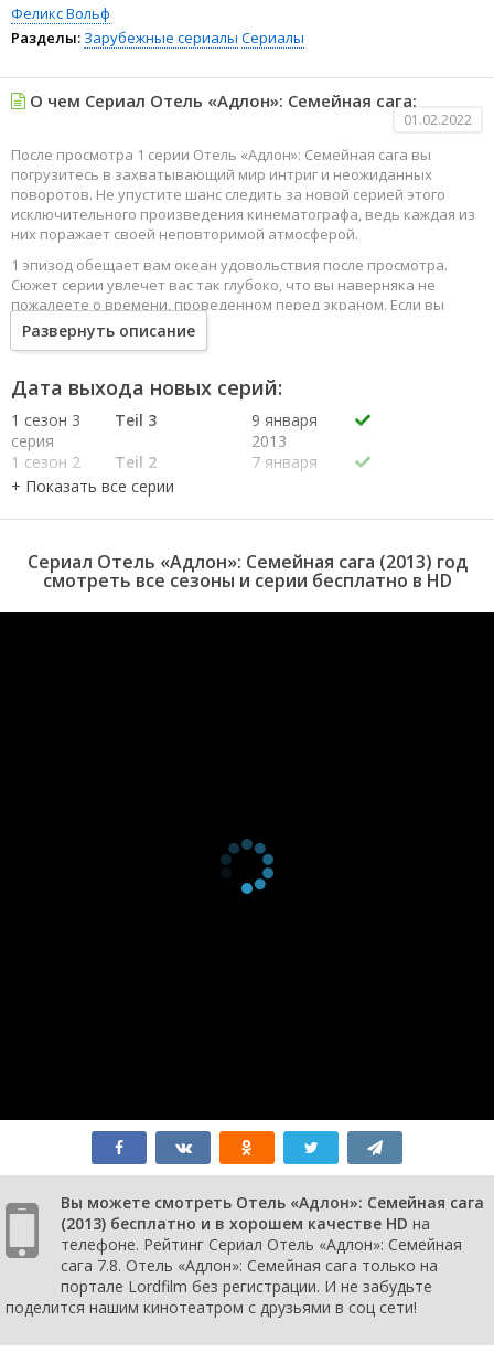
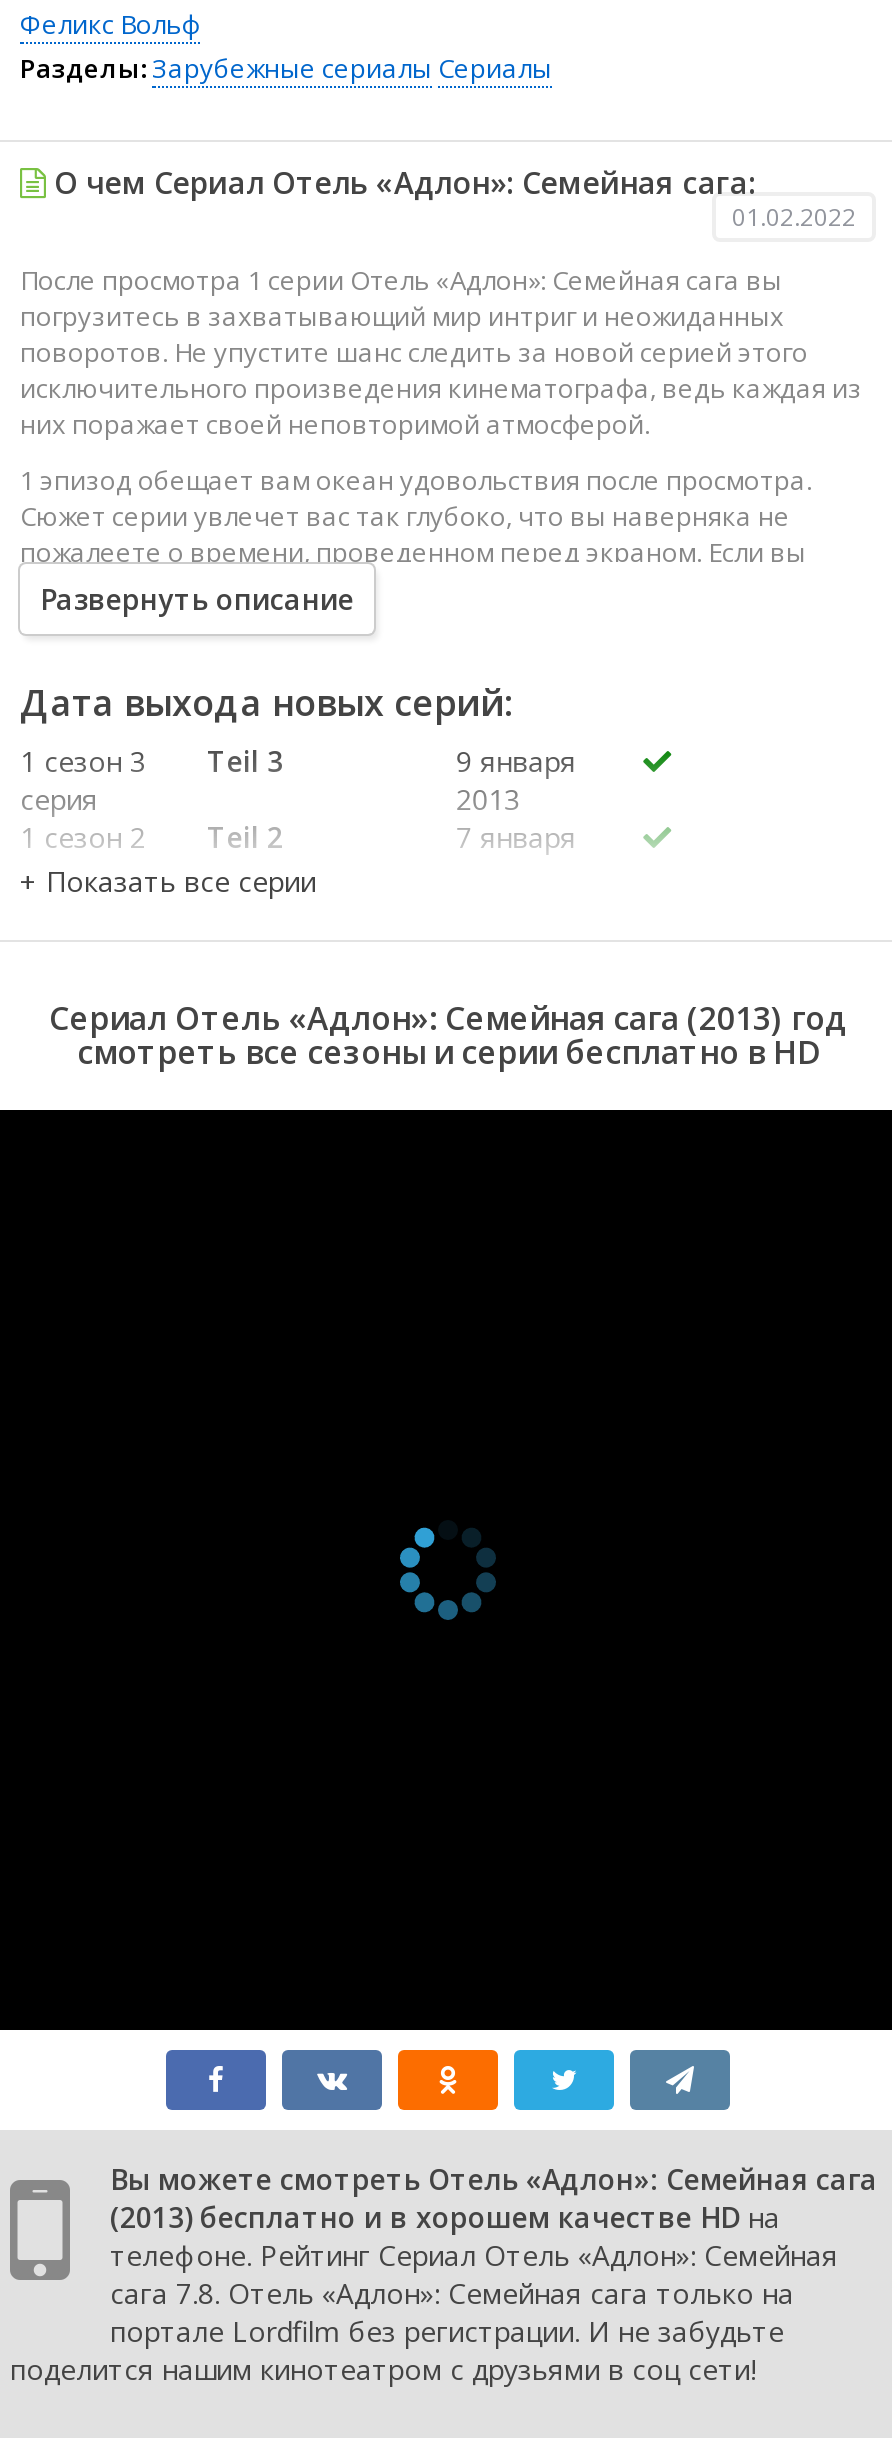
- [image]
+ [image]
